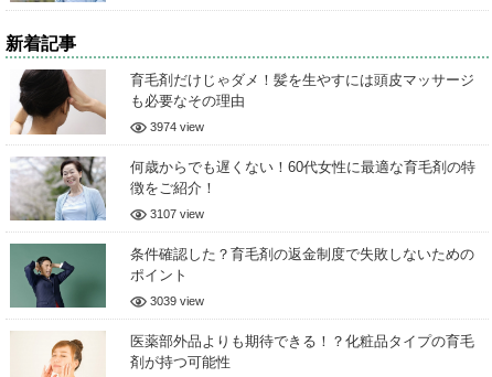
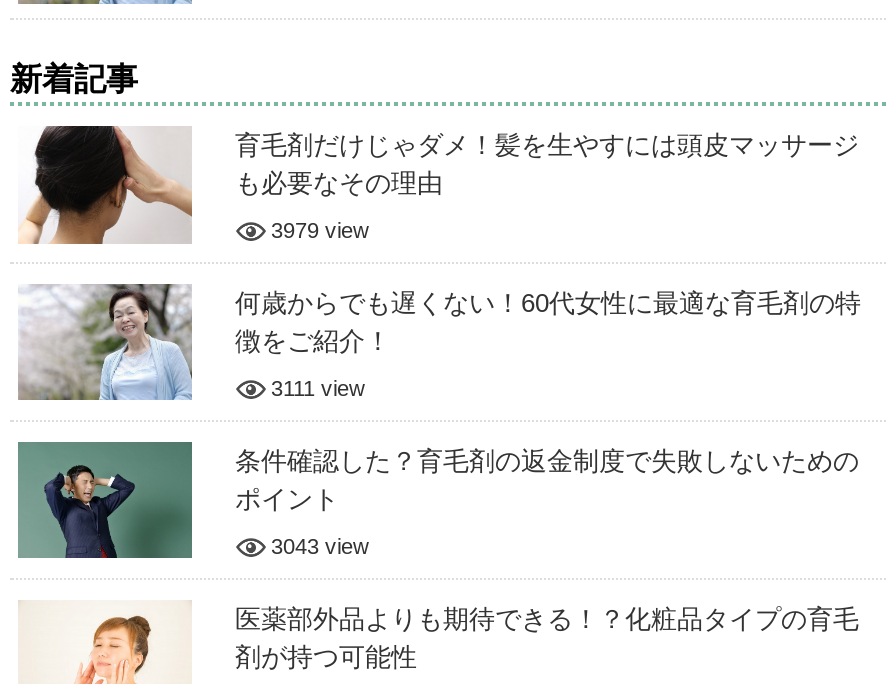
- 3974 view
+ 3979 view

- 3107 view
+ 3111 view

- 3039 view
+ 3043 view
